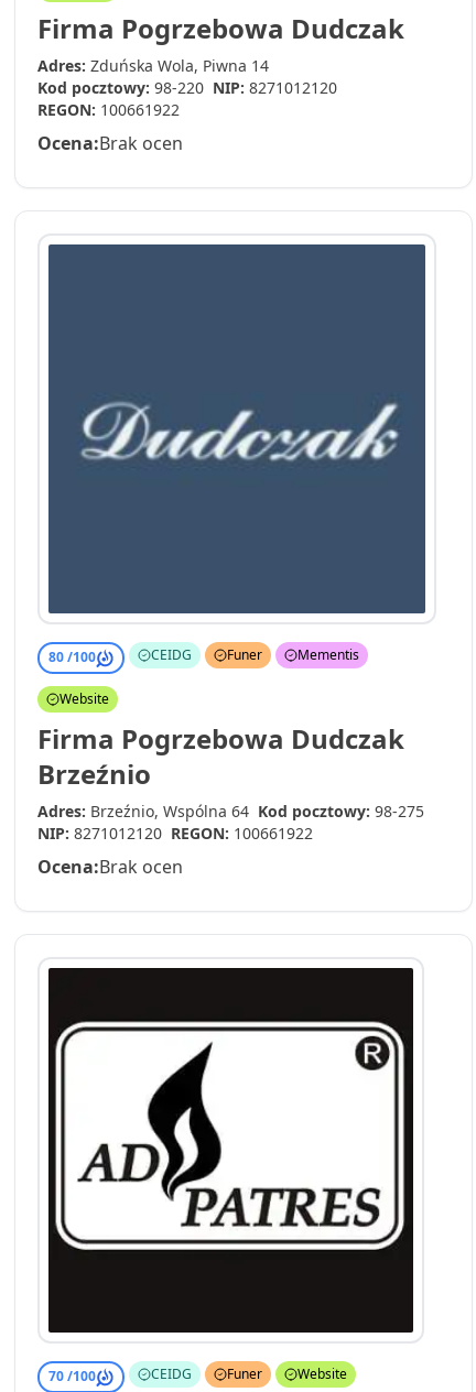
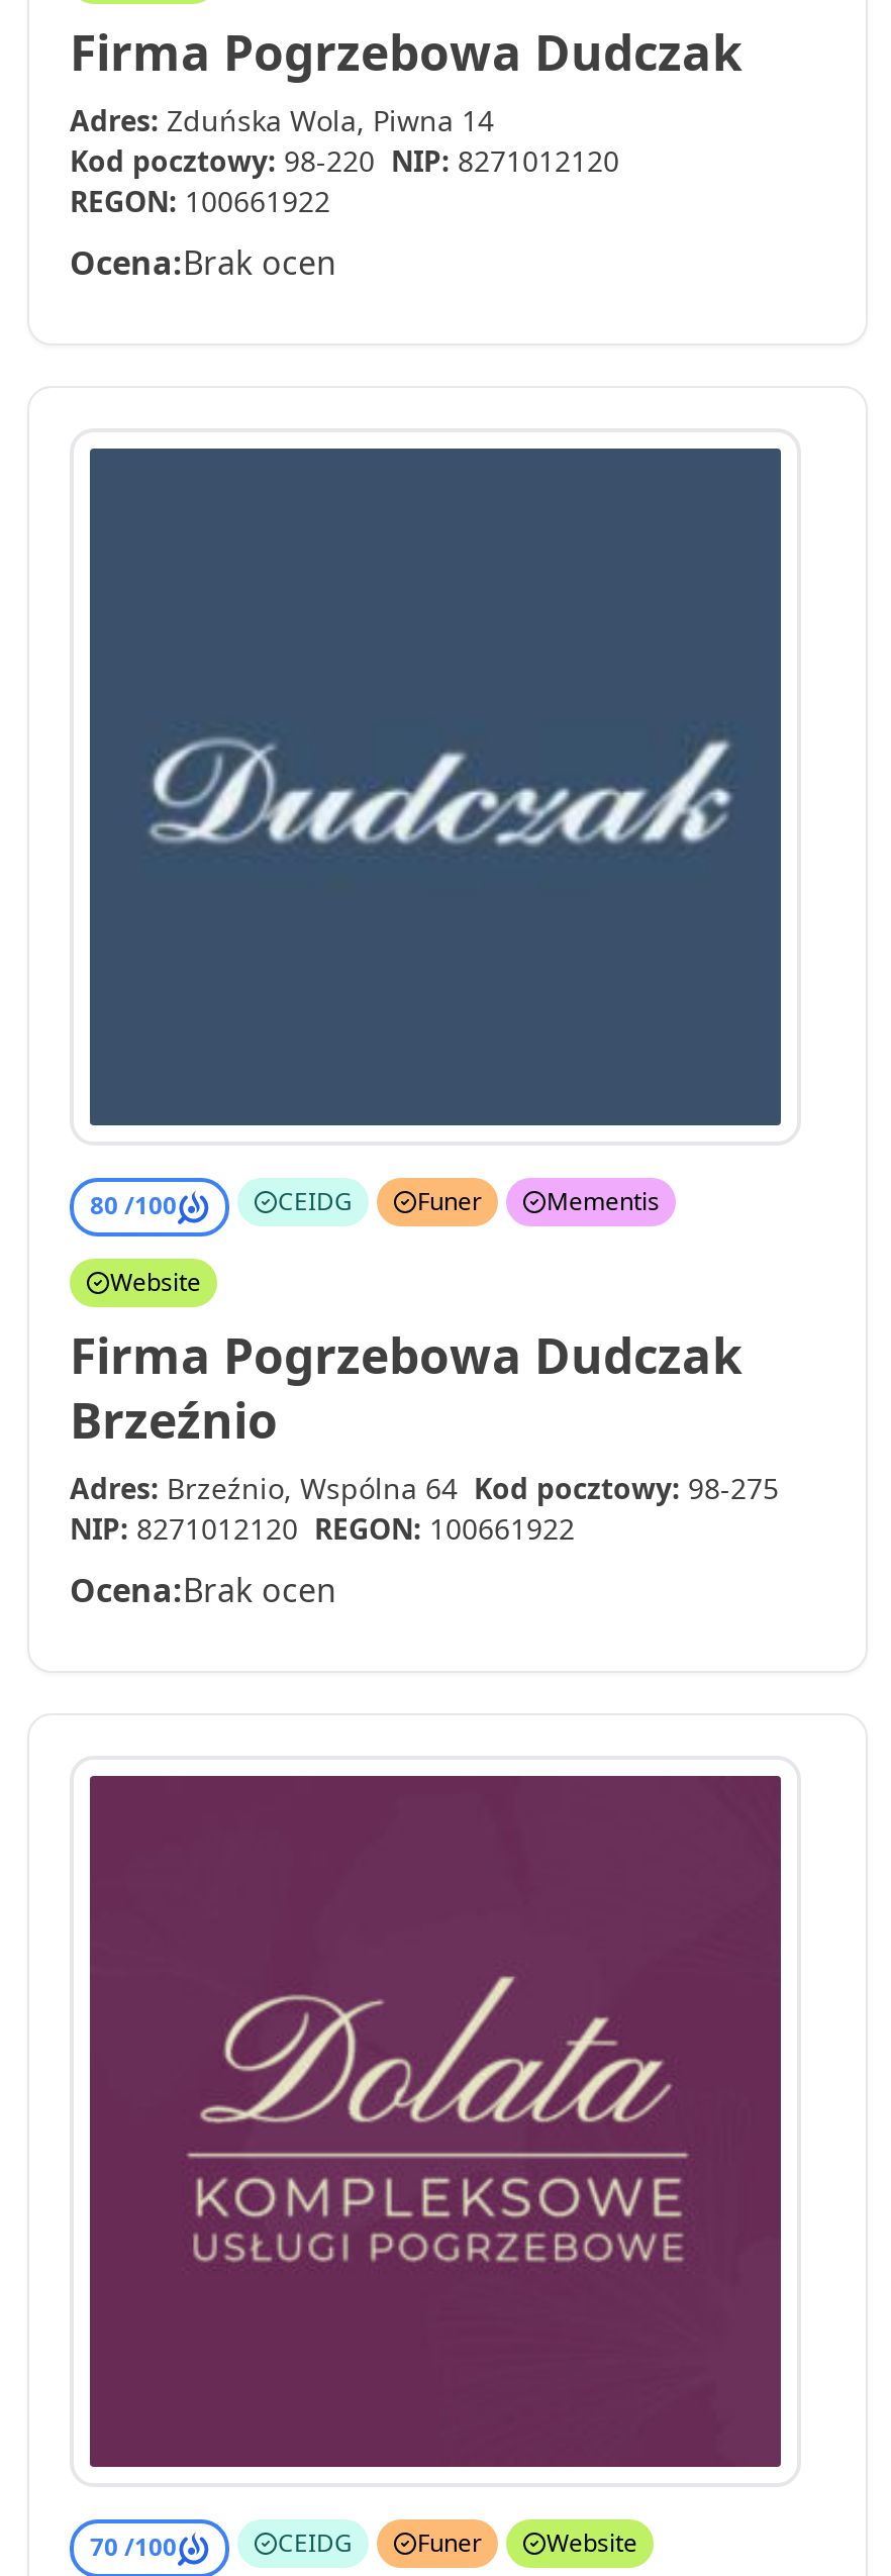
- [image]
+ [image]
